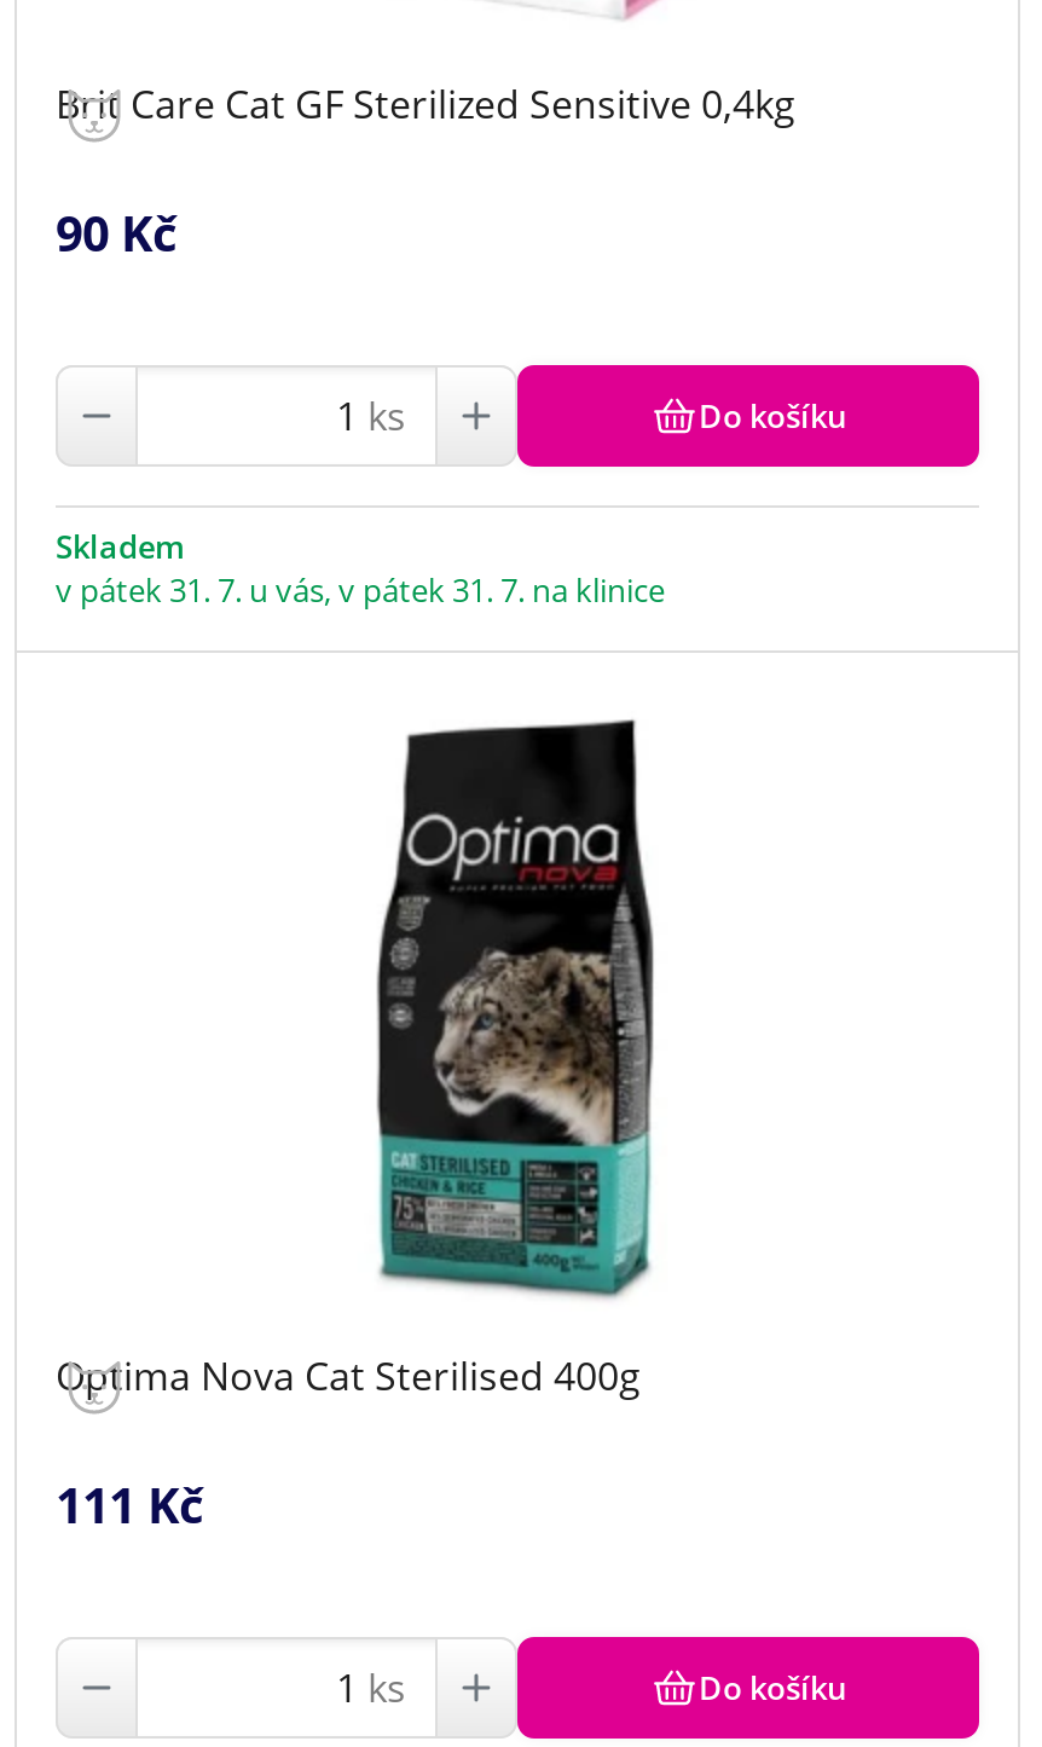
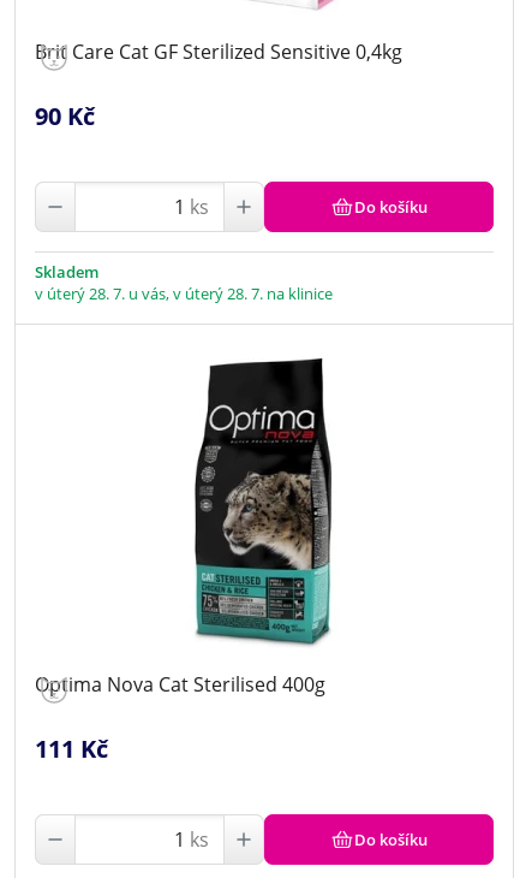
- v pátek 31. 7. u vás, v pátek 31. 7. na klinice
+ v úterý 28. 7. u vás, v úterý 28. 7. na klinice
